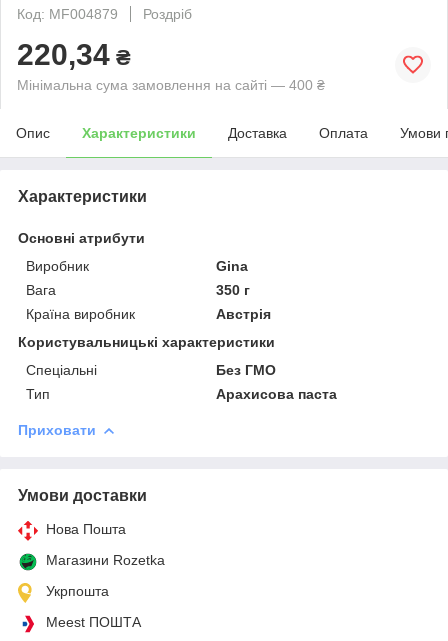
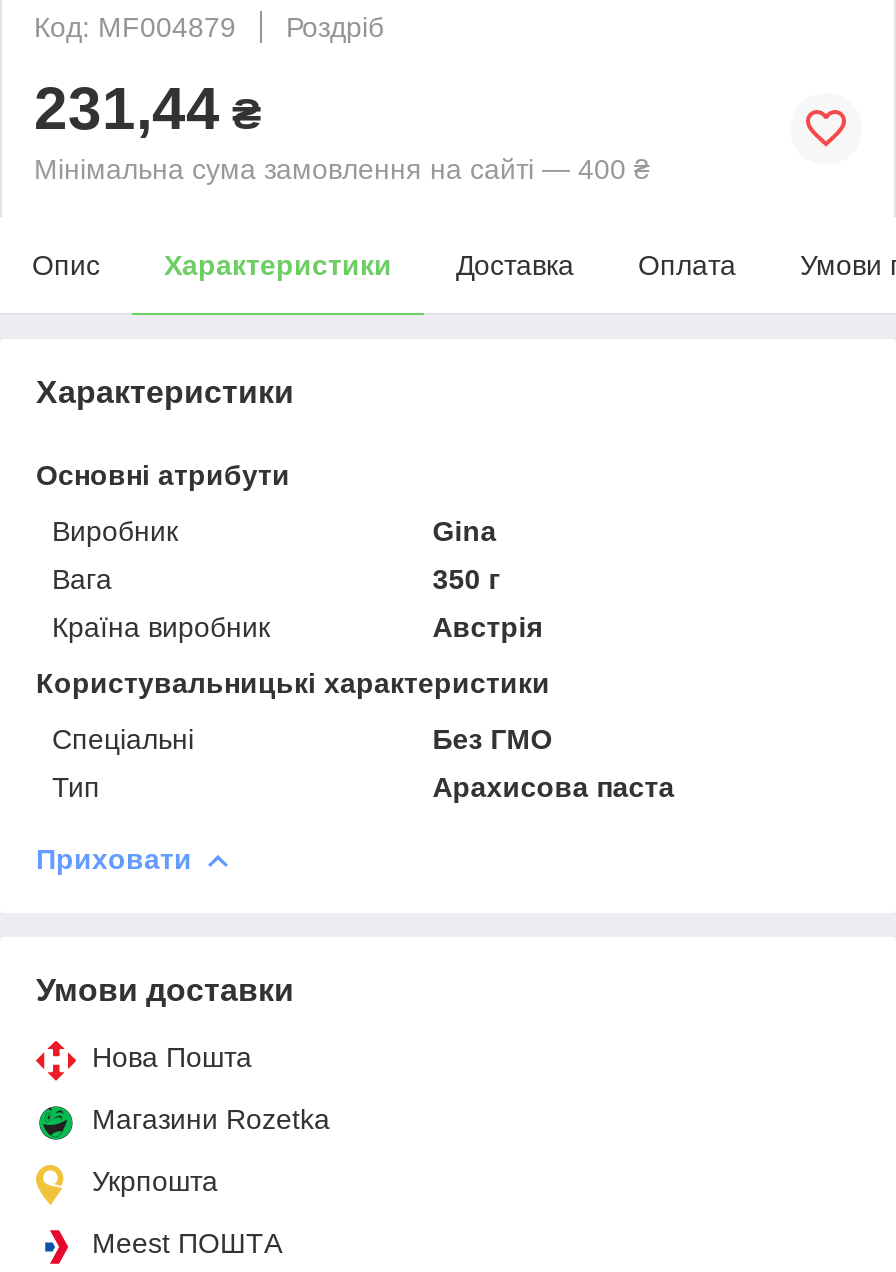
- 220,34 ₴
+ 231,44 ₴
